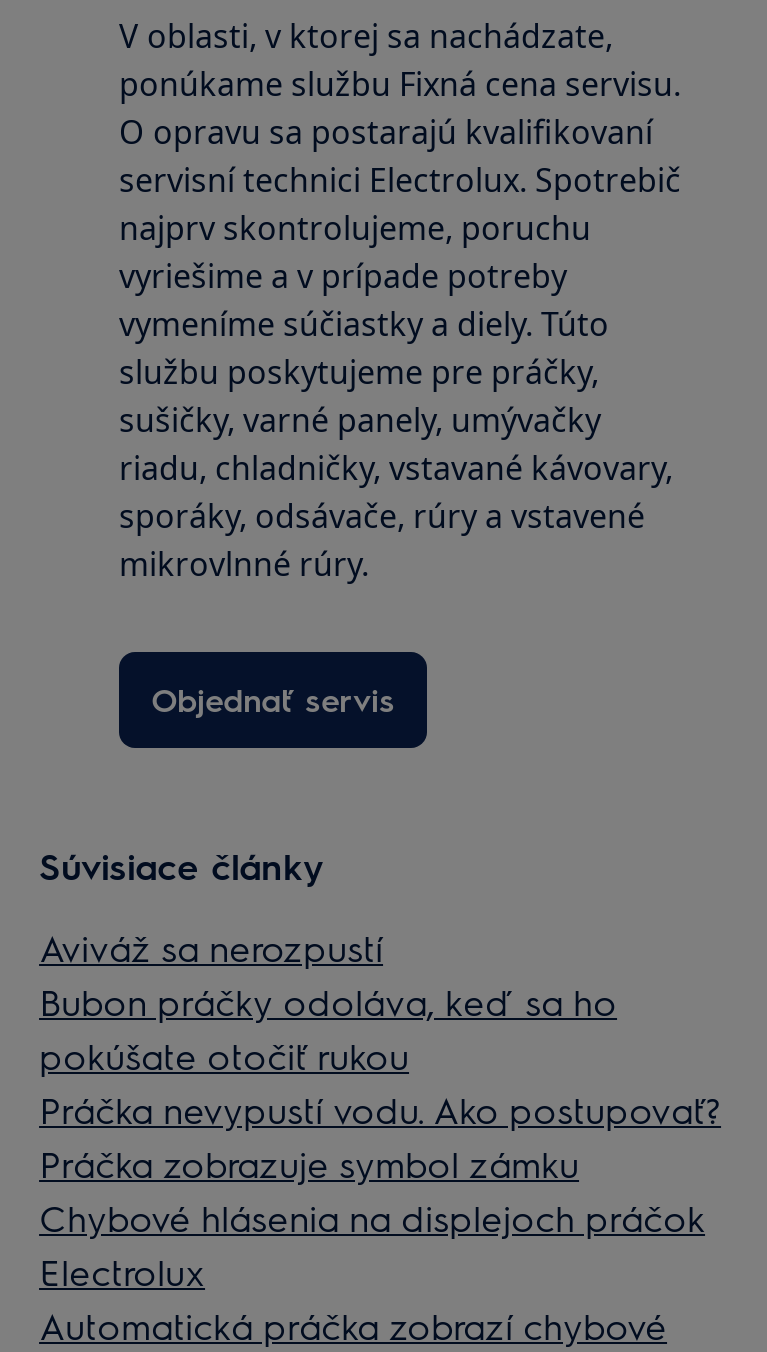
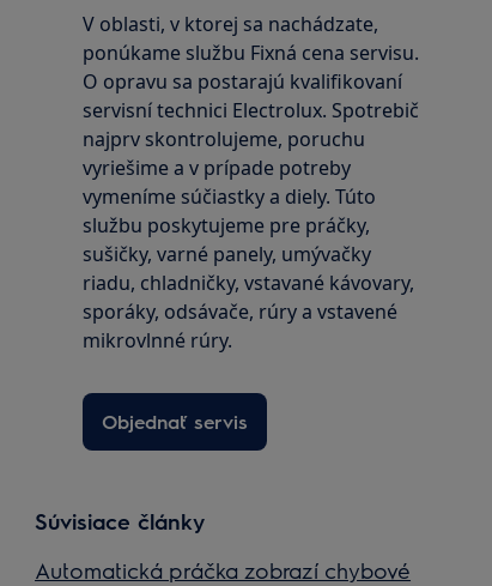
- Aviváž sa nerozpustí
- Bubon práčky odoláva, keď sa ho
- pokúšate otočiť rukou
- Práčka nevypustí vodu. Ako postupovať?
- Práčka zobrazuje symbol zámku
- Chybové hlásenia na displejoch práčok
- Electrolux
